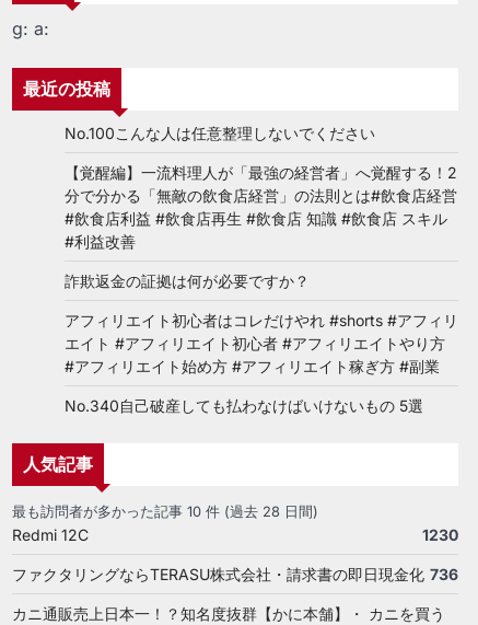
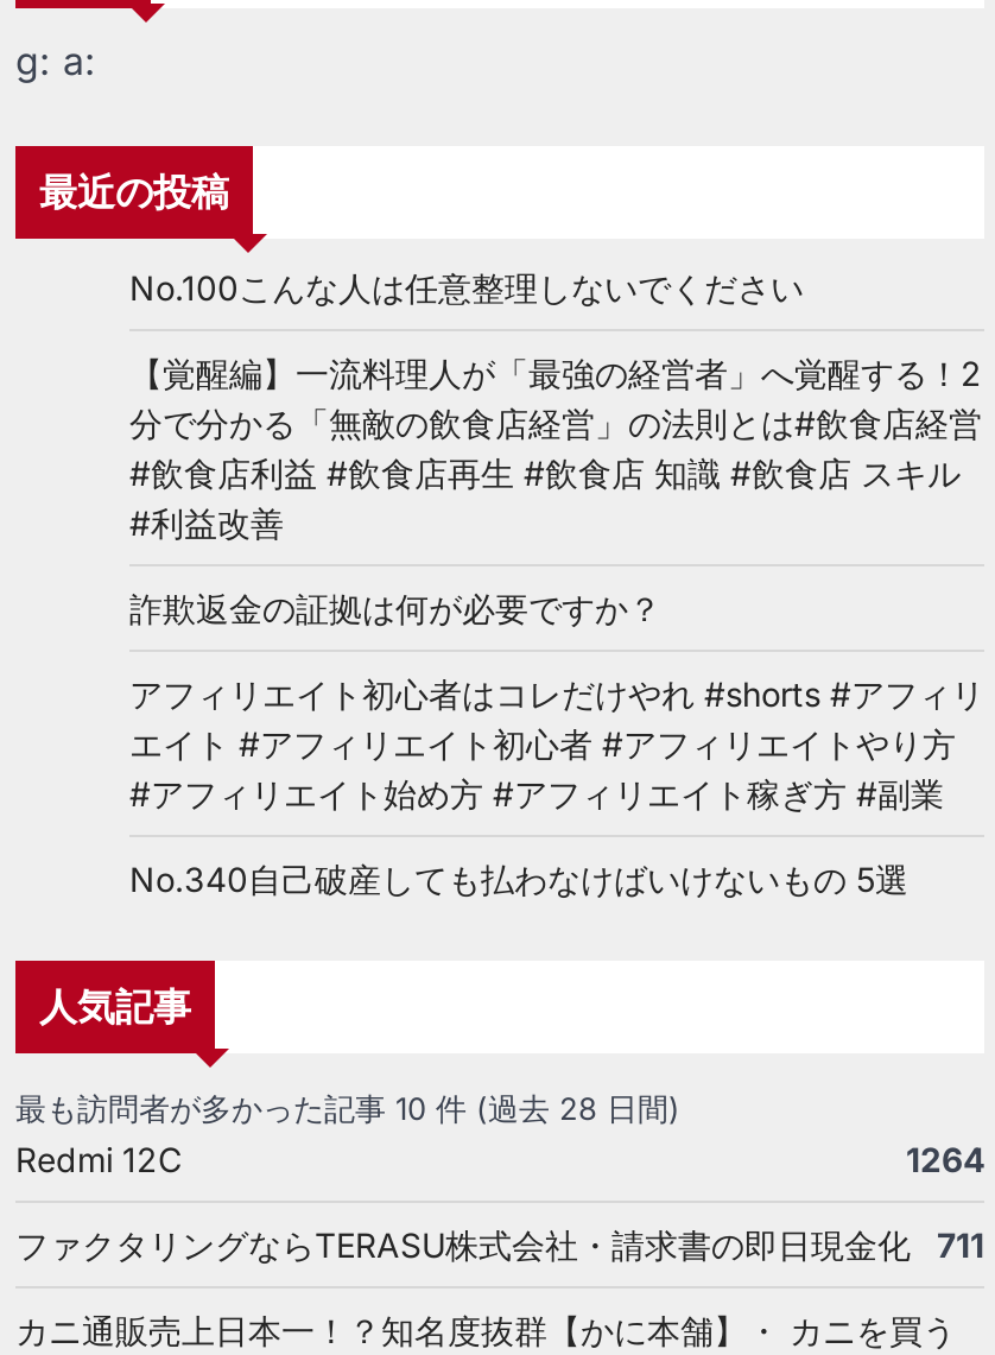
- 1230
+ 1264

- ファクタリングならTERASU株式会社・請求書の即日現金化 736
+ ファクタリングならTERASU株式会社・請求書の即日現金化
+ 711
